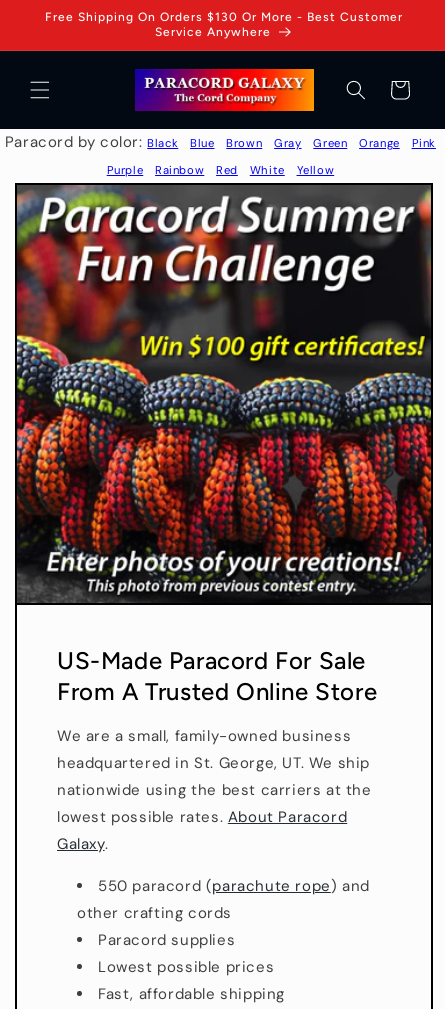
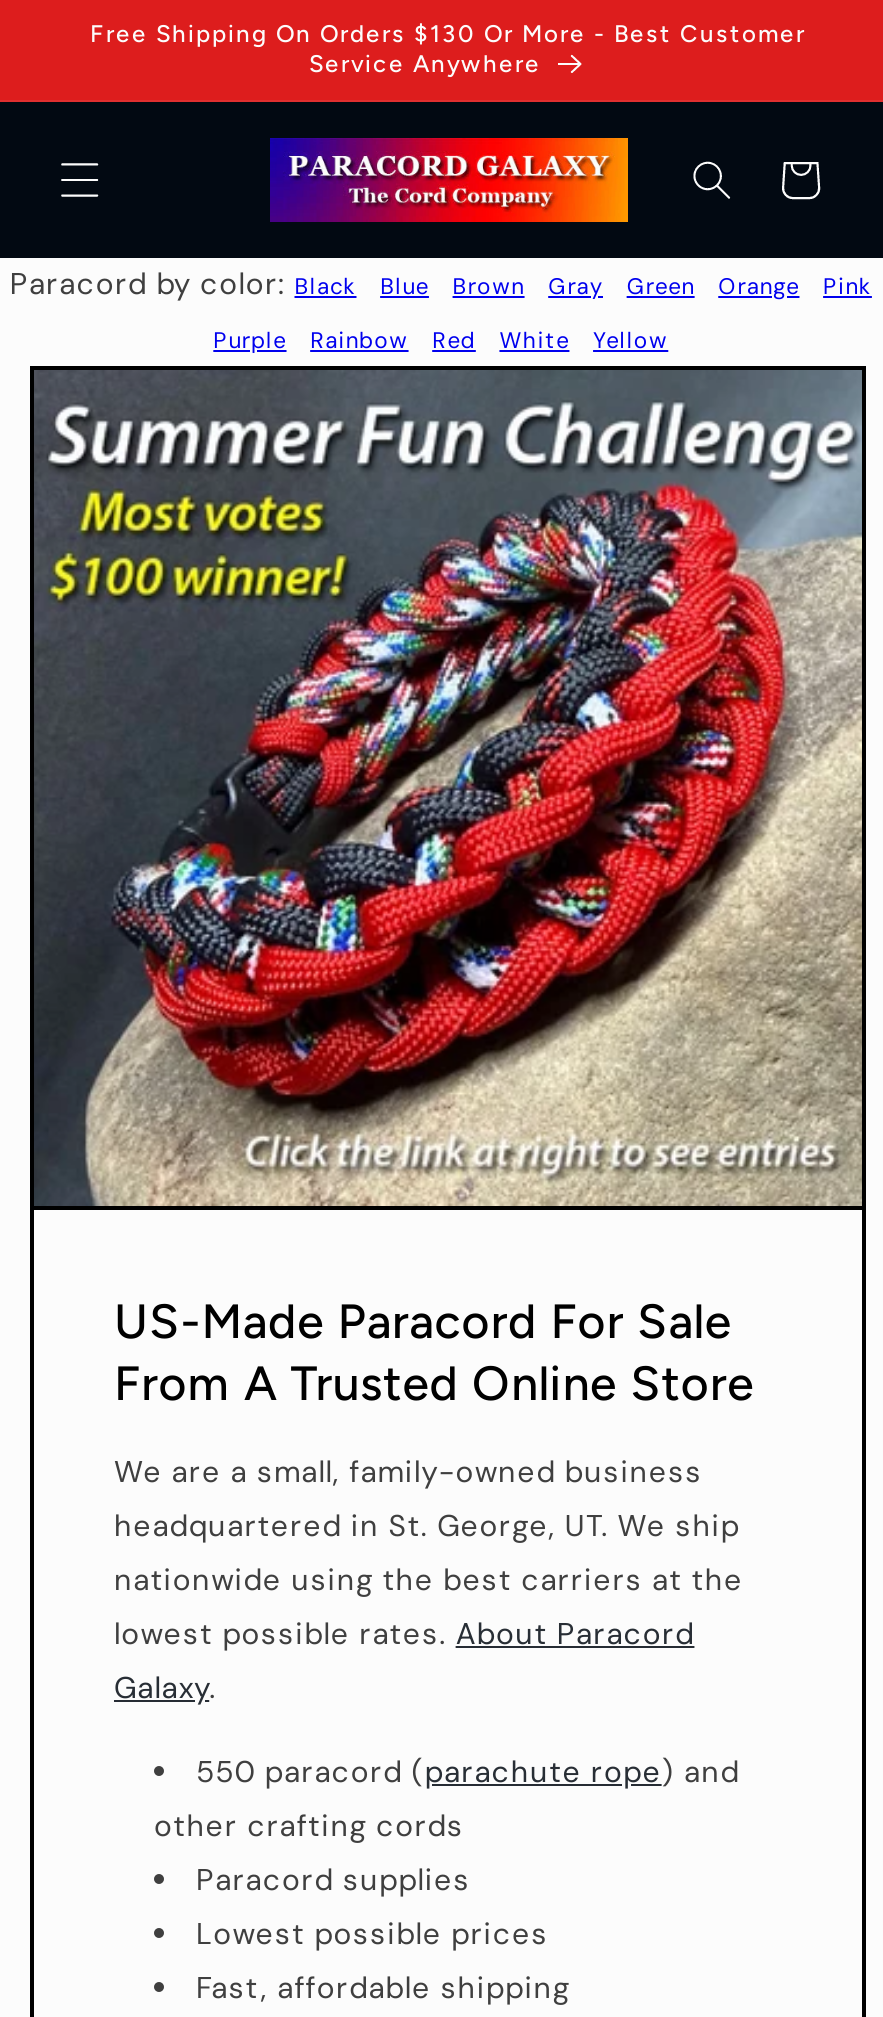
- [image]
+ [image]
